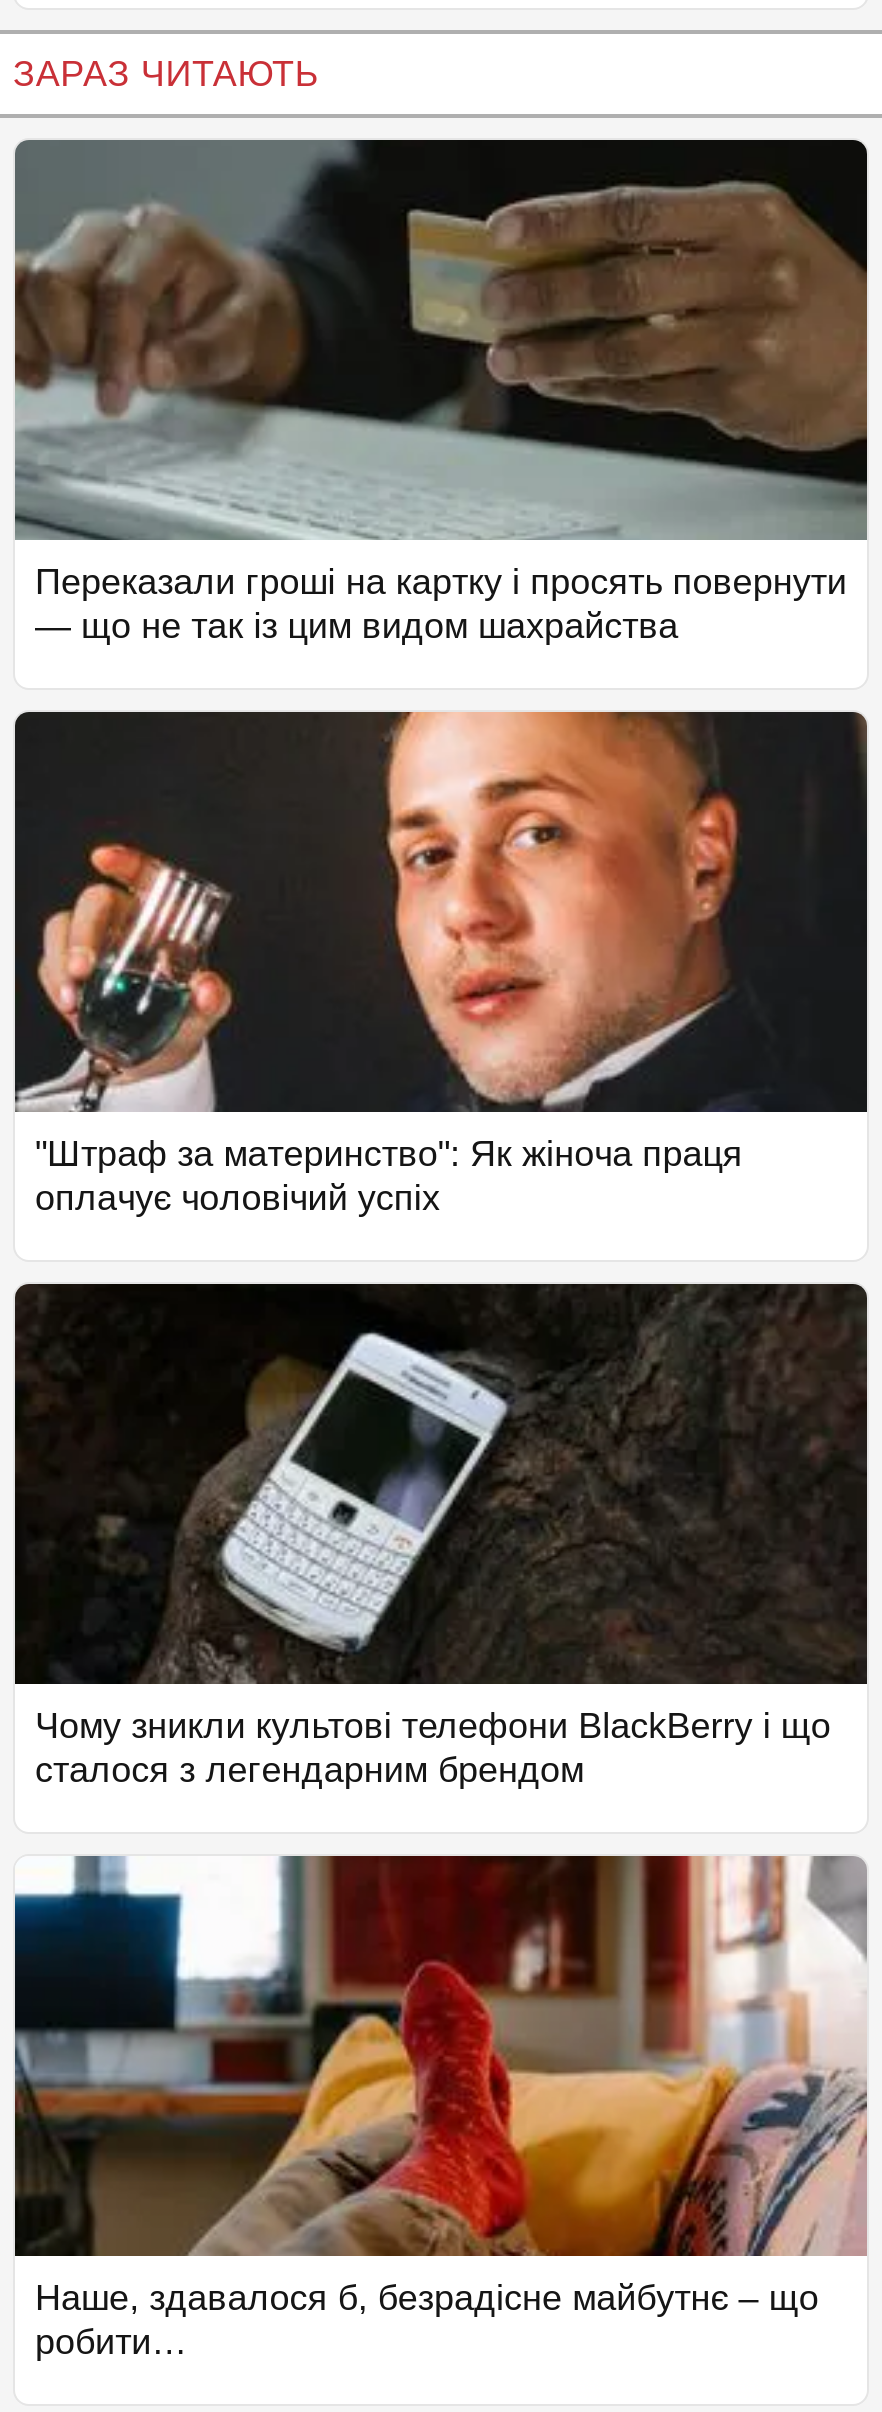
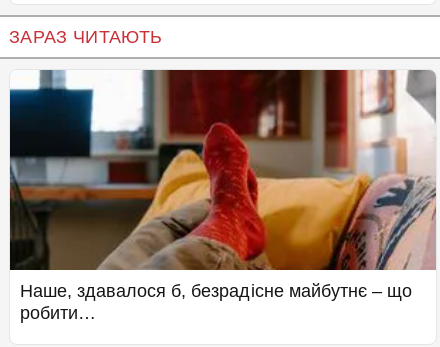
- [image]
- Переказали гроші на картку і просять повернути
- — що не так із цим видом шахрайства

- [image]
- "Штраф за материнство": Як жіноча праця
- оплачує чоловічий успіх

- [image]
- Чому зникли культові телефони BlackBerry і що
- сталося з легендарним брендом
